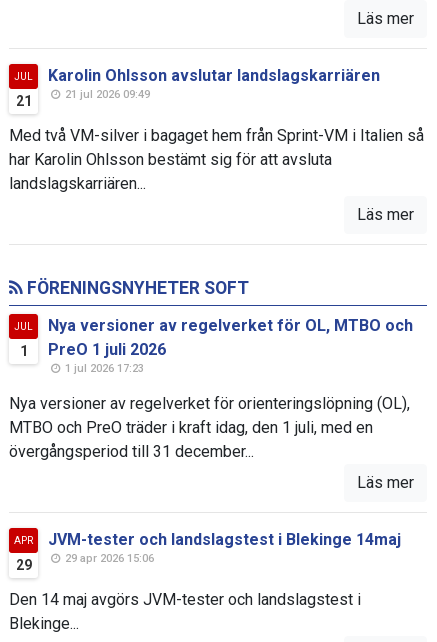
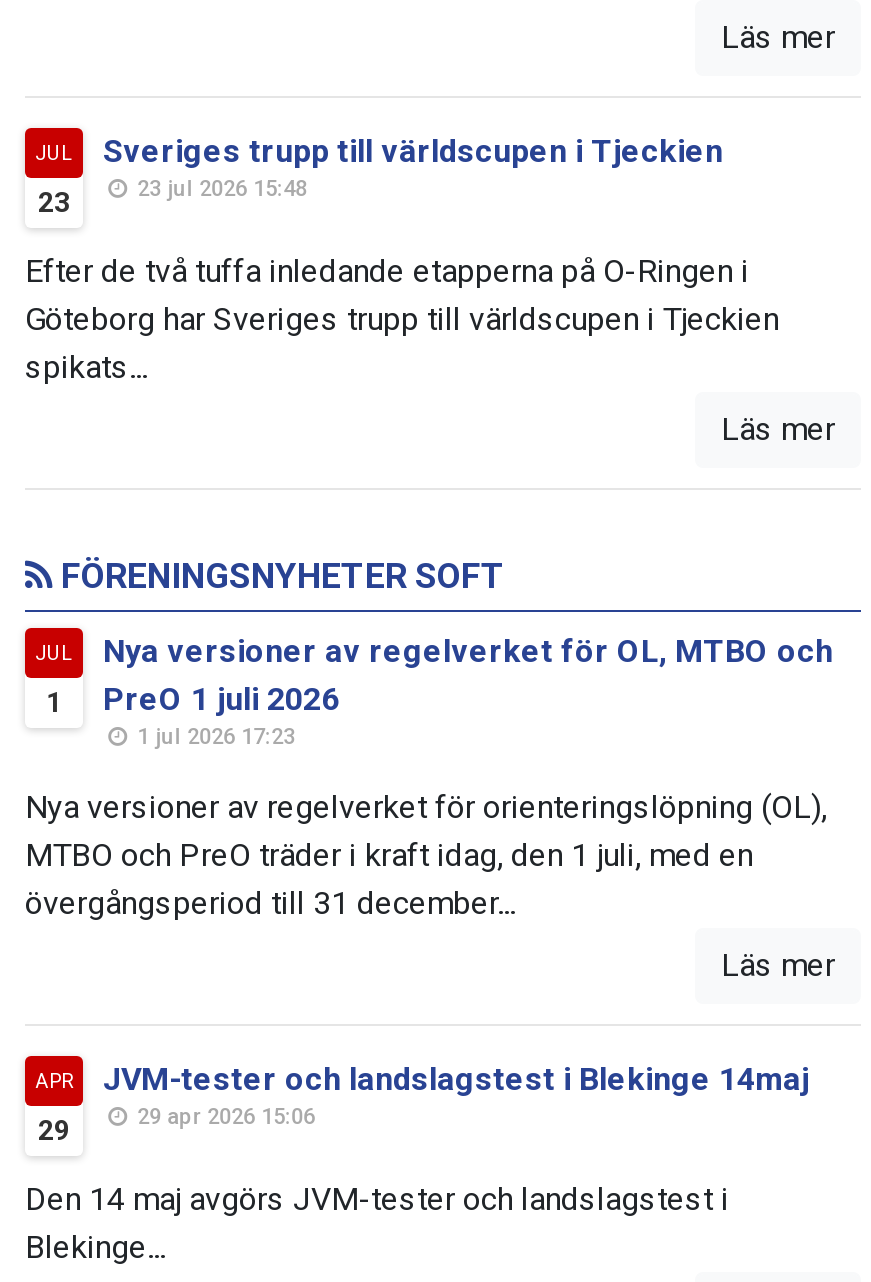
- Karolin Ohlsson avslutar landslagskarriären
- 21 jul 2026 09:49
+ Sveriges trupp till världscupen i Tjeckien
+ 23 jul 2026 15:48

- 21
+ 23

- Med två VM-silver i bagaget hem från Sprint-VM i Italien så
- har Karolin Ohlsson bestämt sig för att avsluta
- landslagskarriären...
+ Efter de två tuffa inledande etapperna på O-Ringen i
+ Göteborg har Sveriges trupp till världscupen i Tjeckien
+ spikats...
